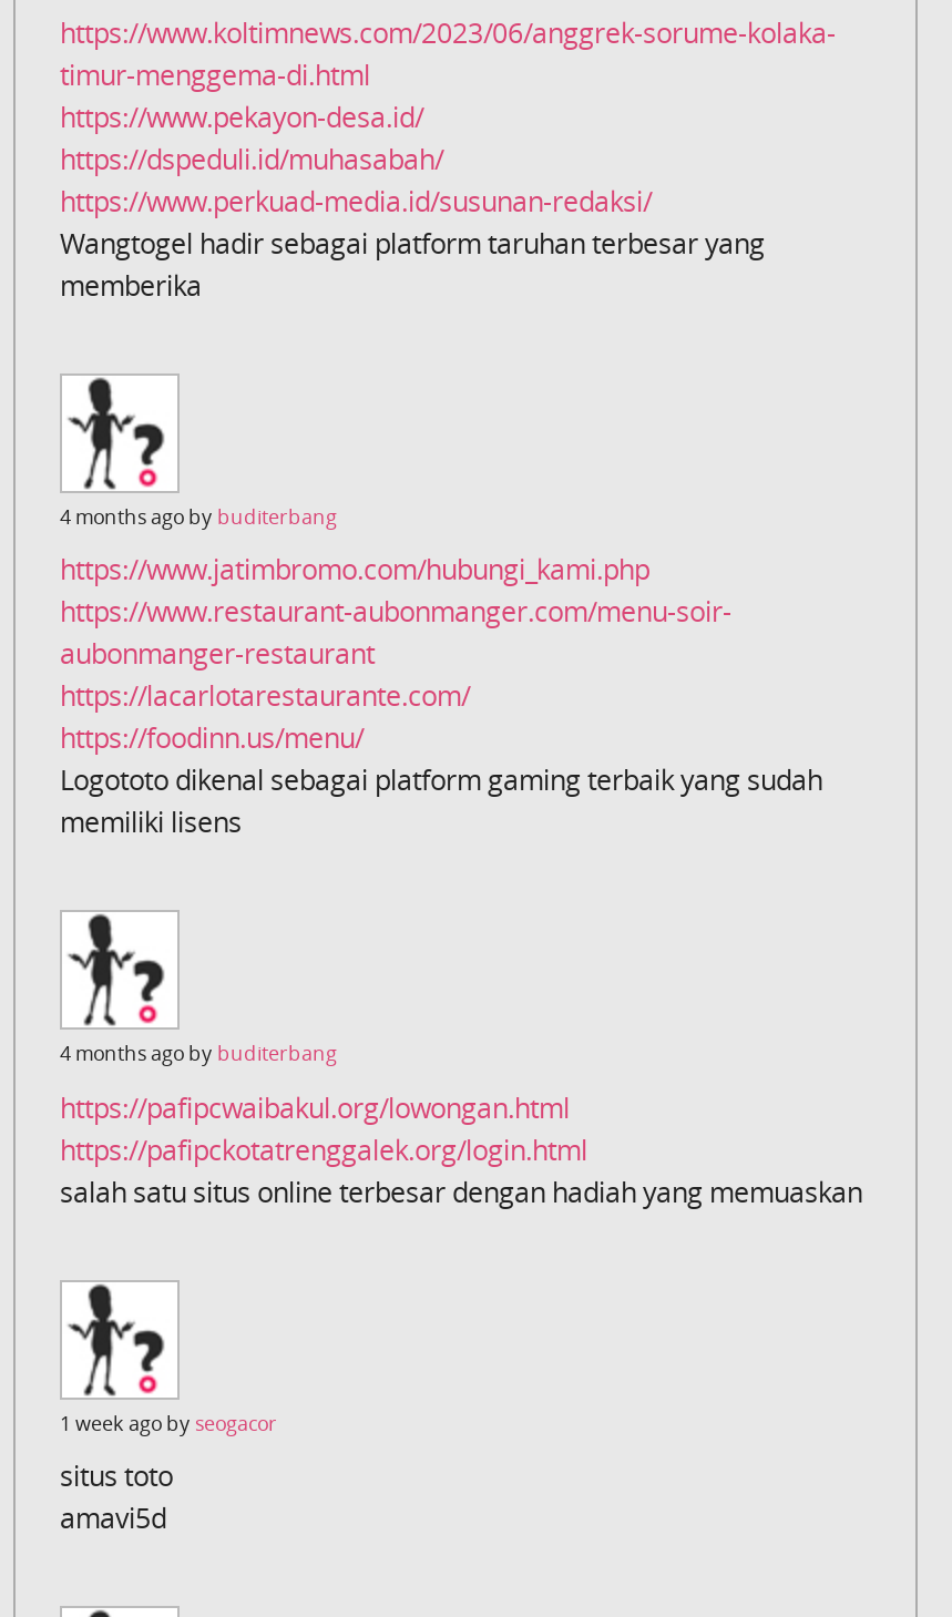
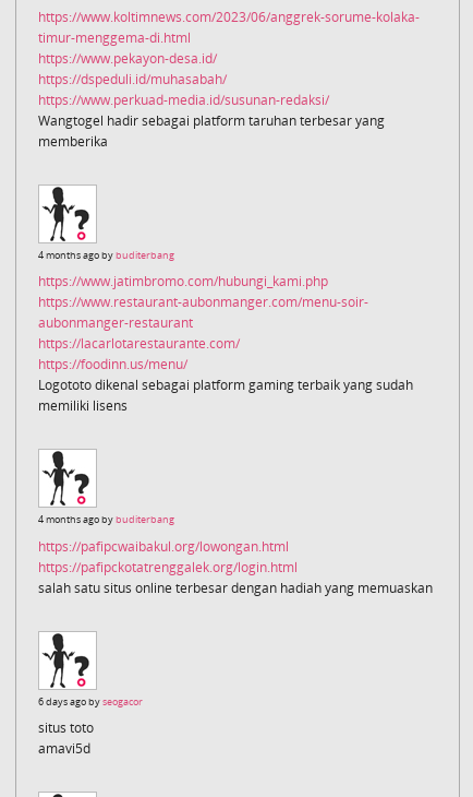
- 1 week ago by seogacor
+ 6 days ago by seogacor
